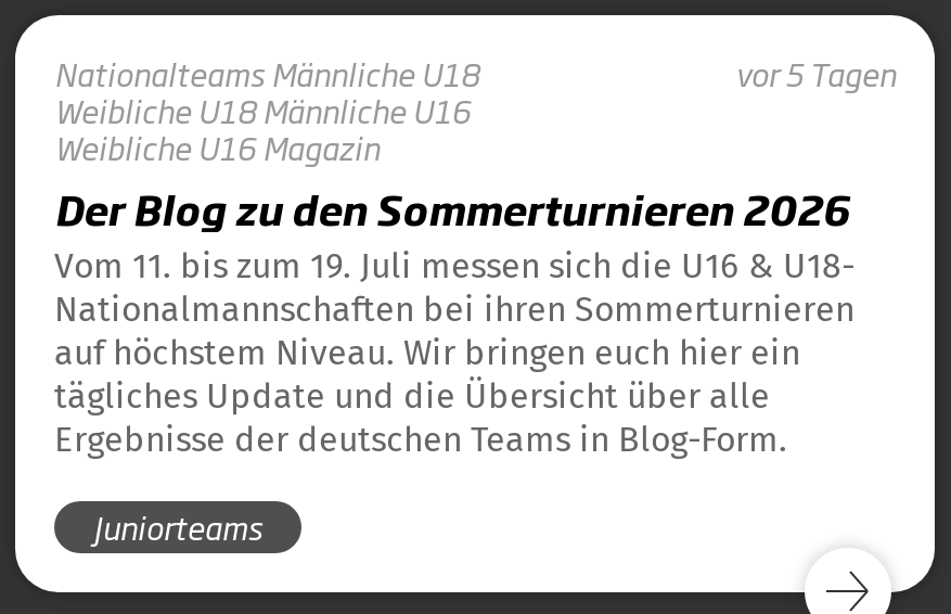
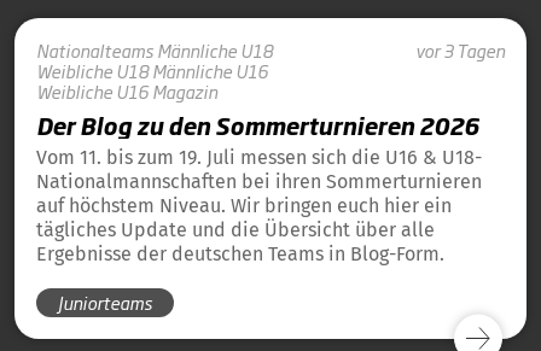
- vor 5 Tagen
+ vor 3 Tagen
